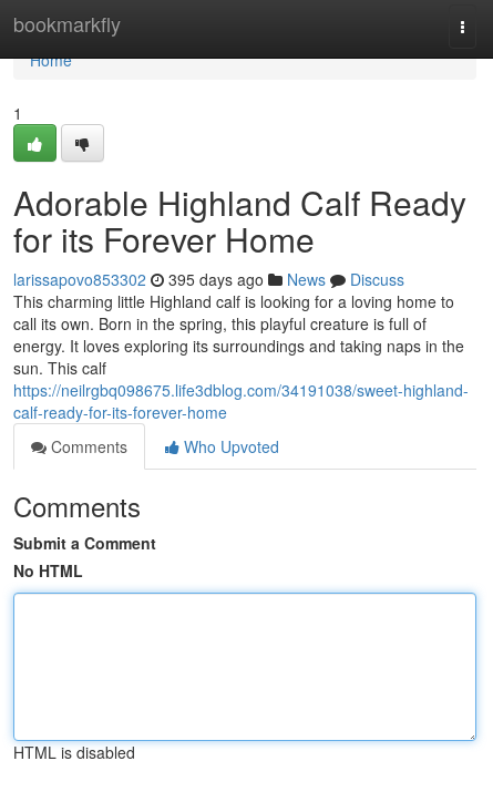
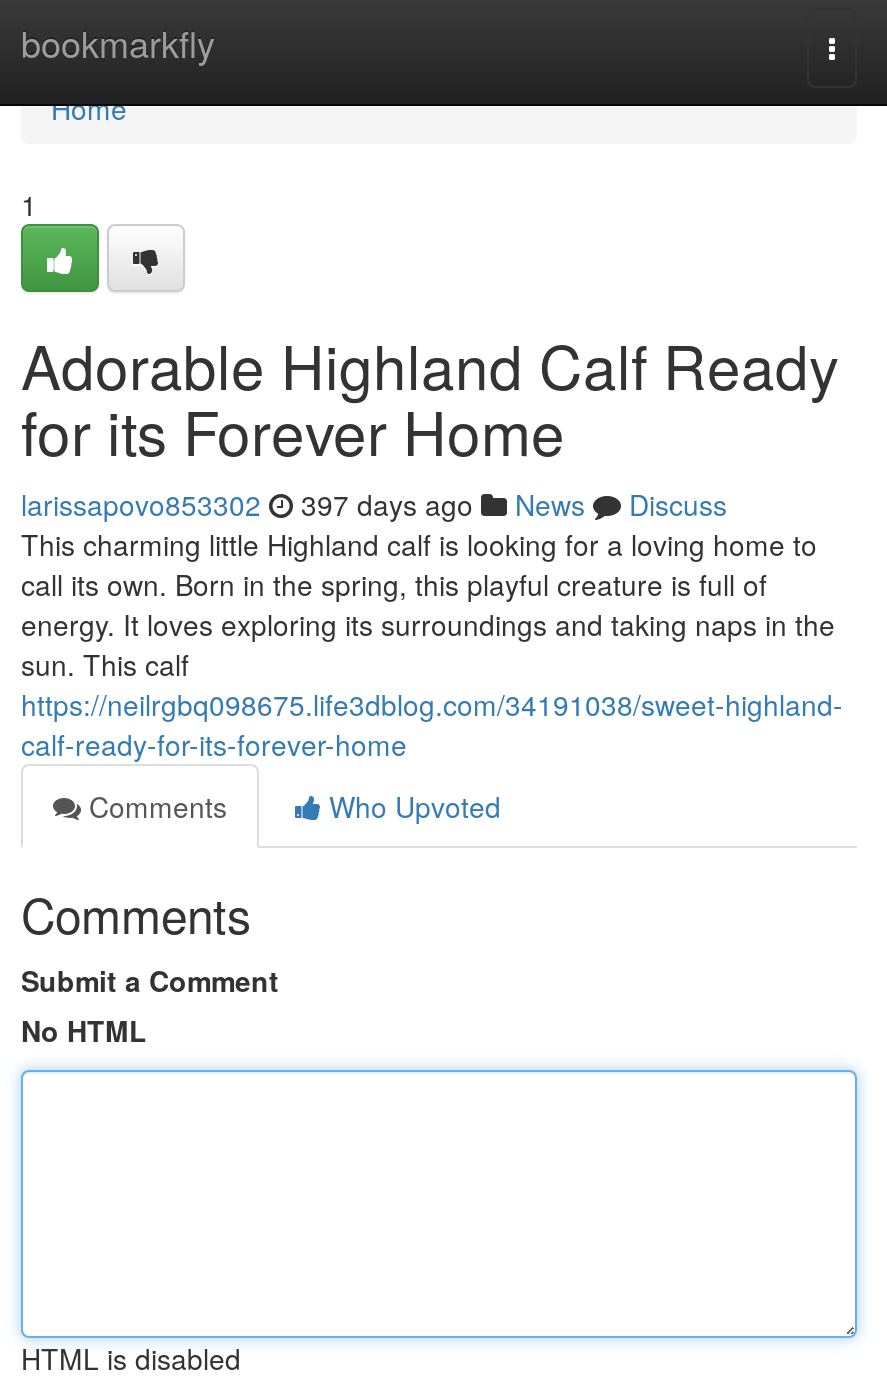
- larissapovo853302 395 days ago News Discuss
+ larissapovo853302 397 days ago News Discuss
